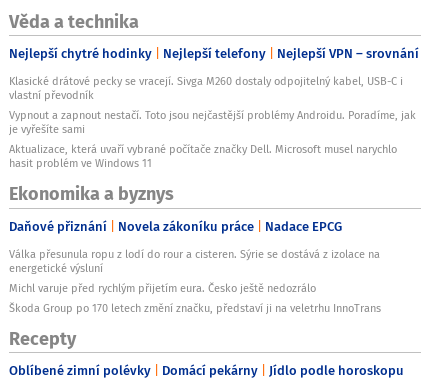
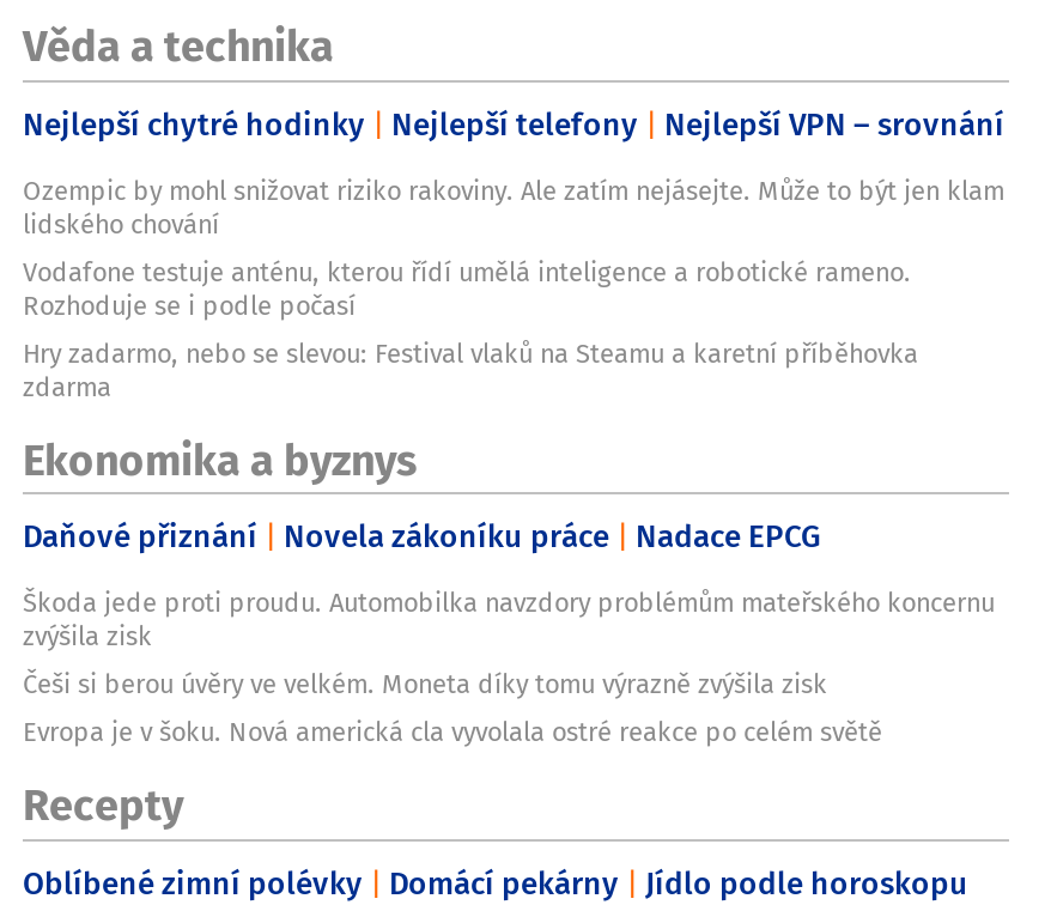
- Klasické drátové pecky se vracejí. Sivga M260 dostaly odpojitelný kabel, USB-C i
- vlastní převodník
- Vypnout a zapnout nestačí. Toto jsou nejčastější problémy Androidu. Poradíme, jak
- je vyřešíte sami
- Aktualizace, která uvaří vybrané počítače značky Dell. Microsoft musel narychlo
- hasit problém ve Windows 11
+ Ozempic by mohl snižovat riziko rakoviny. Ale zatím nejásejte. Může to být jen klam
+ lidského chování
+ Vodafone testuje anténu, kterou řídí umělá inteligence a robotické rameno.
+ Rozhoduje se i podle počasí
+ Hry zadarmo, nebo se slevou: Festival vlaků na Steamu a karetní příběhovka
+ zdarma

- Válka přesunula ropu z lodí do rour a cisteren. Sýrie se dostává z izolace na
- energetické výsluní
- Michl varuje před rychlým přijetím eura. Česko ještě nedozrálo
- Škoda Group po 170 letech změní značku, představí ji na veletrhu InnoTrans
+ Škoda jede proti proudu. Automobilka navzdory problémům mateřského koncernu
+ zvýšila zisk
+ Češi si berou úvěry ve velkém. Moneta díky tomu výrazně zvýšila zisk
+ Evropa je v šoku. Nová americká cla vyvolala ostré reakce po celém světě
